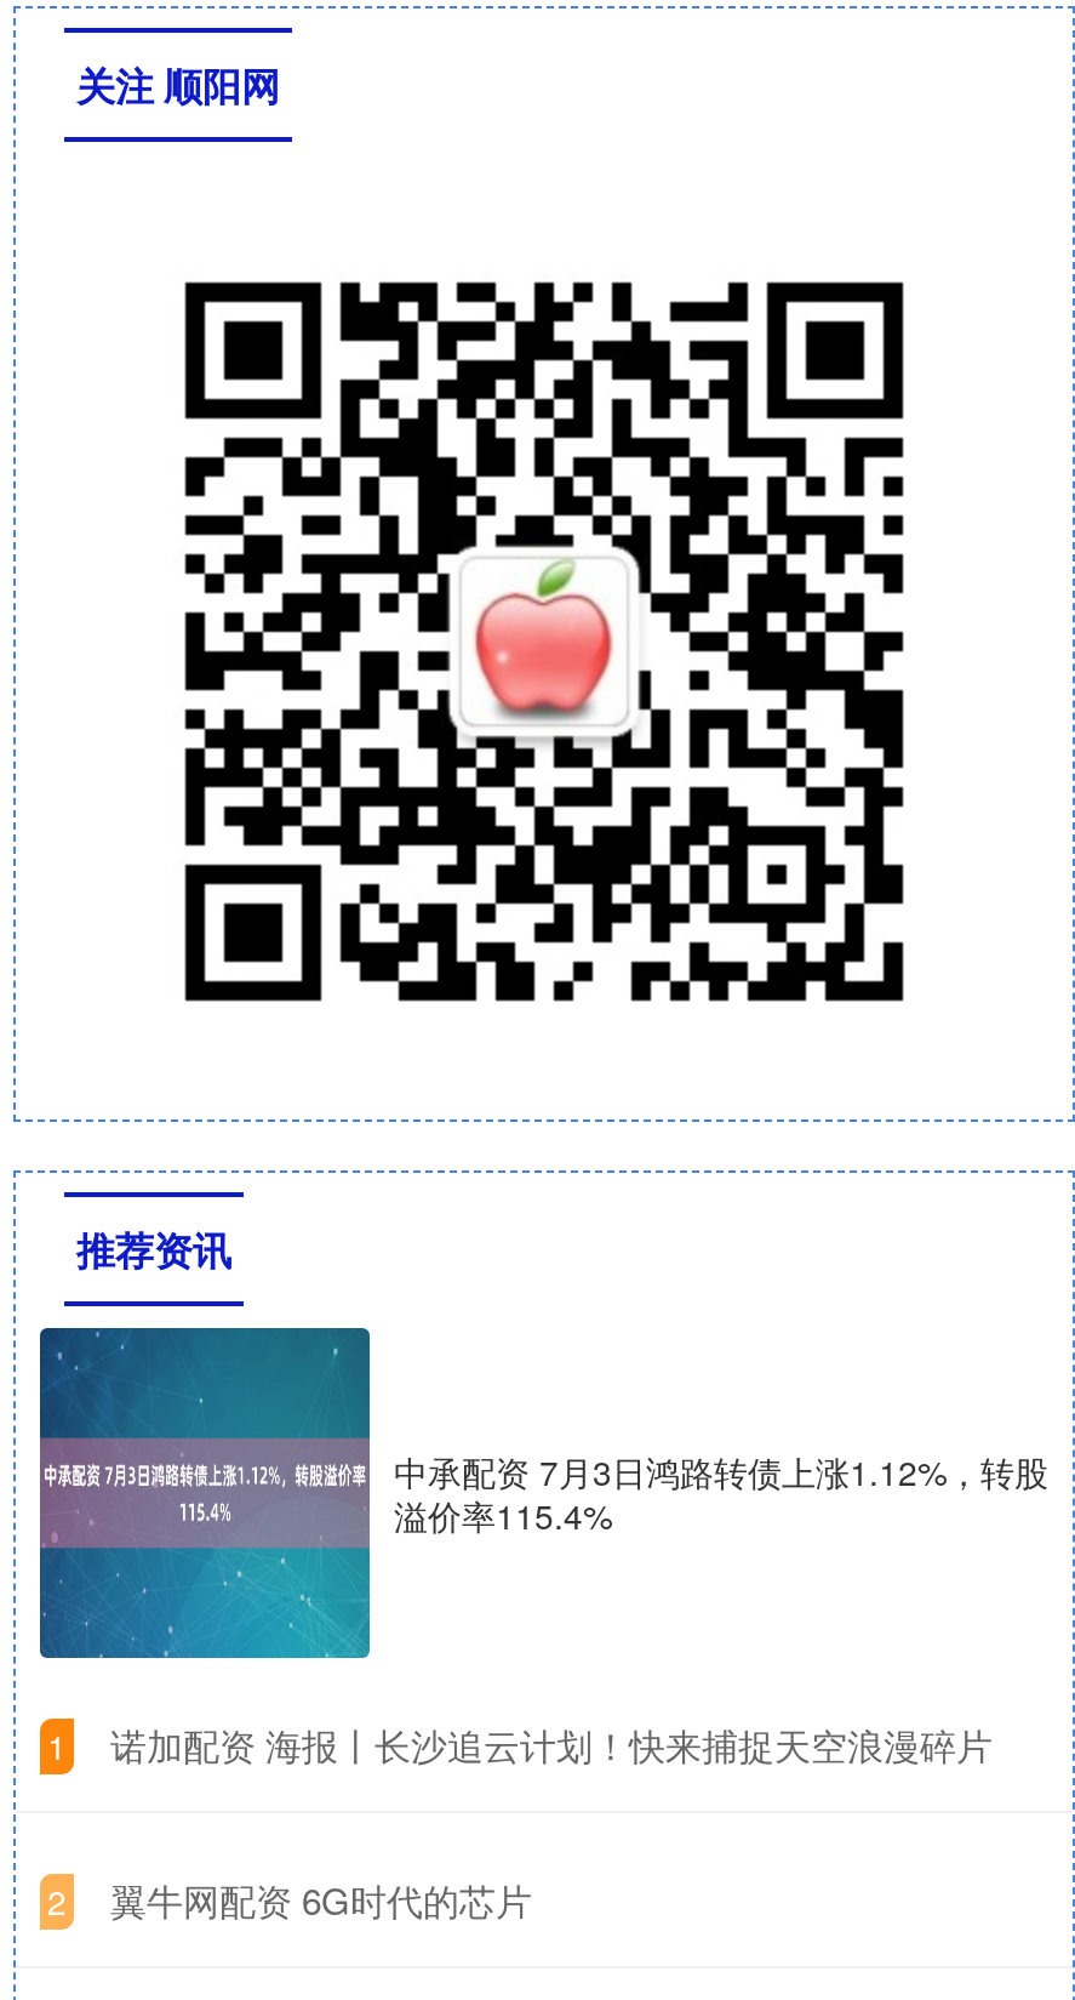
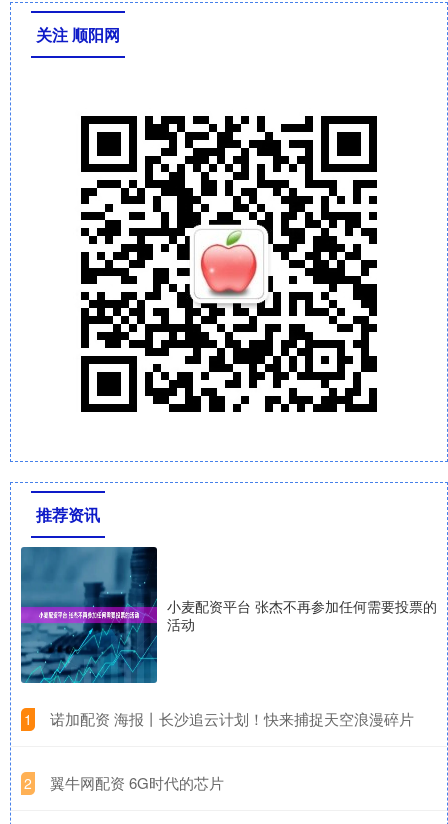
- [image]
- 中承配资 7月3日鸿路转债上涨1.12%，转股
- 溢价率115.4%
+ [image]
+ 小麦配资平台 张杰不再参加任何需要投票的
+ 活动
